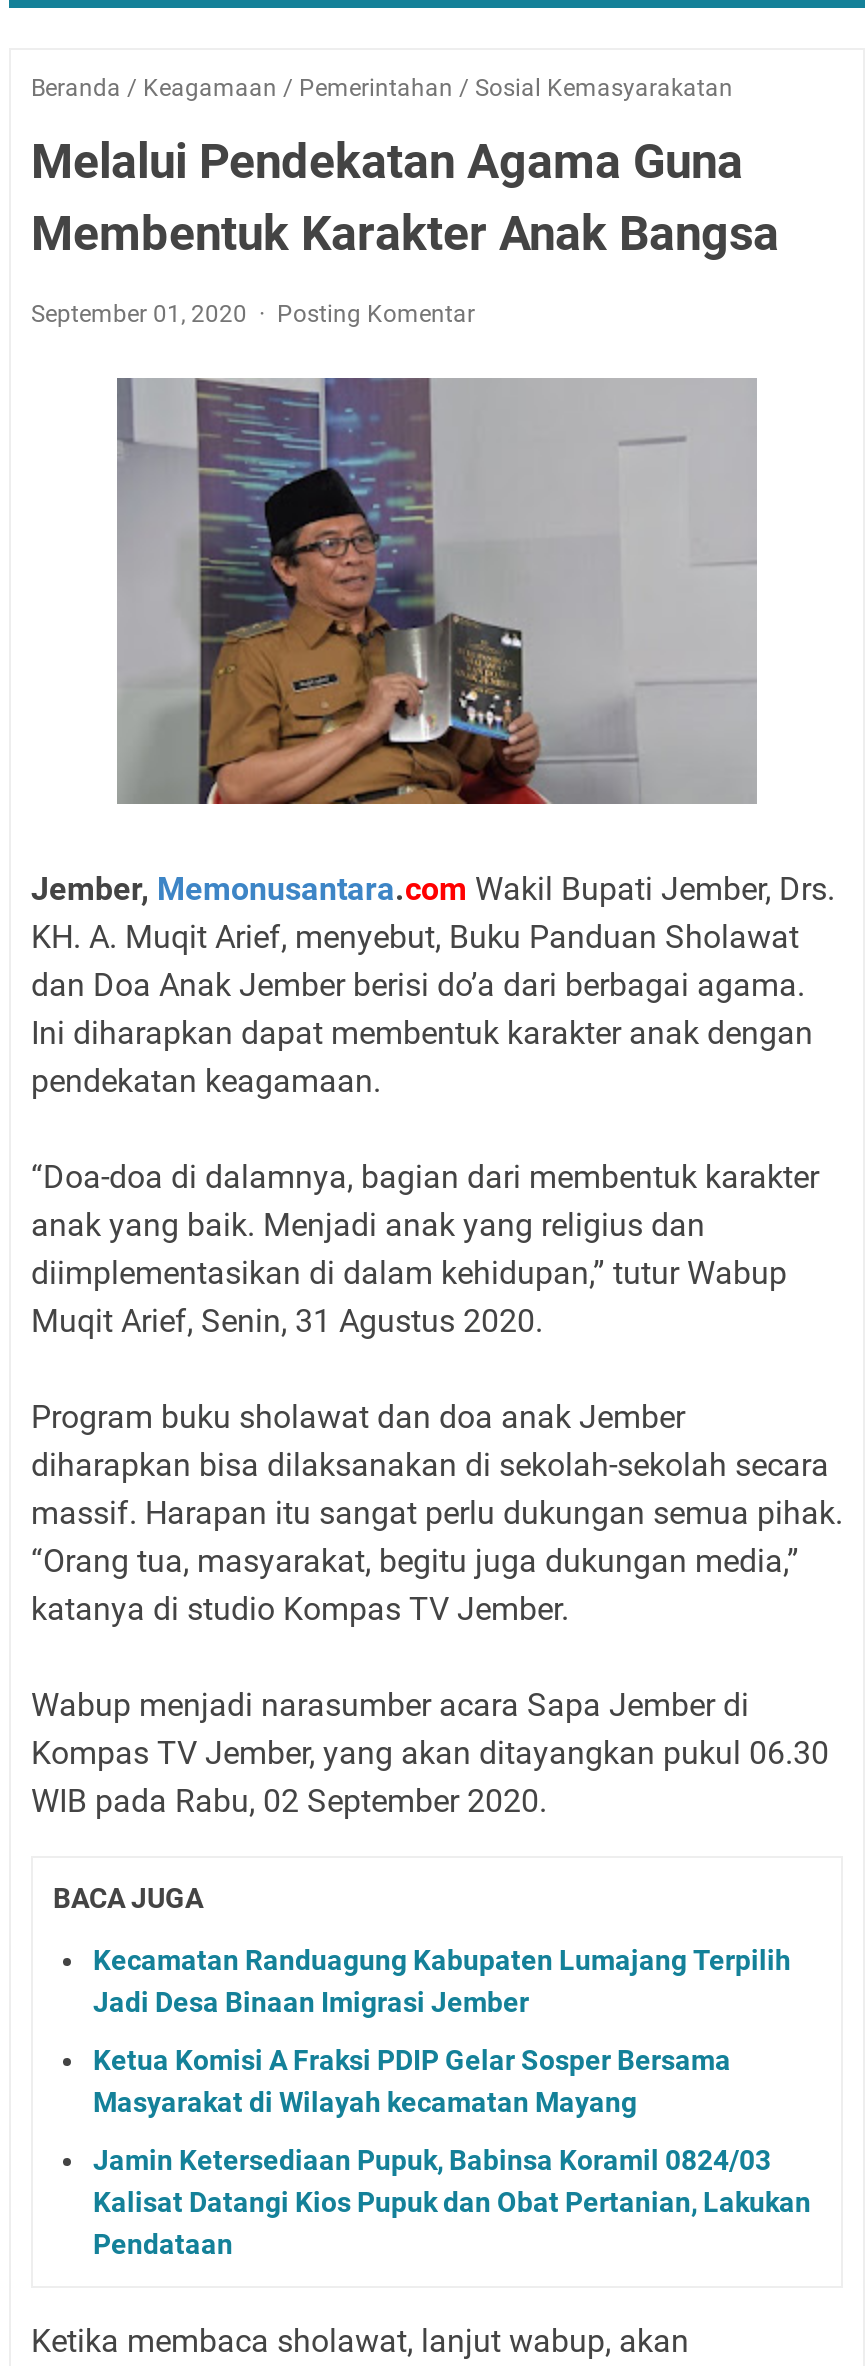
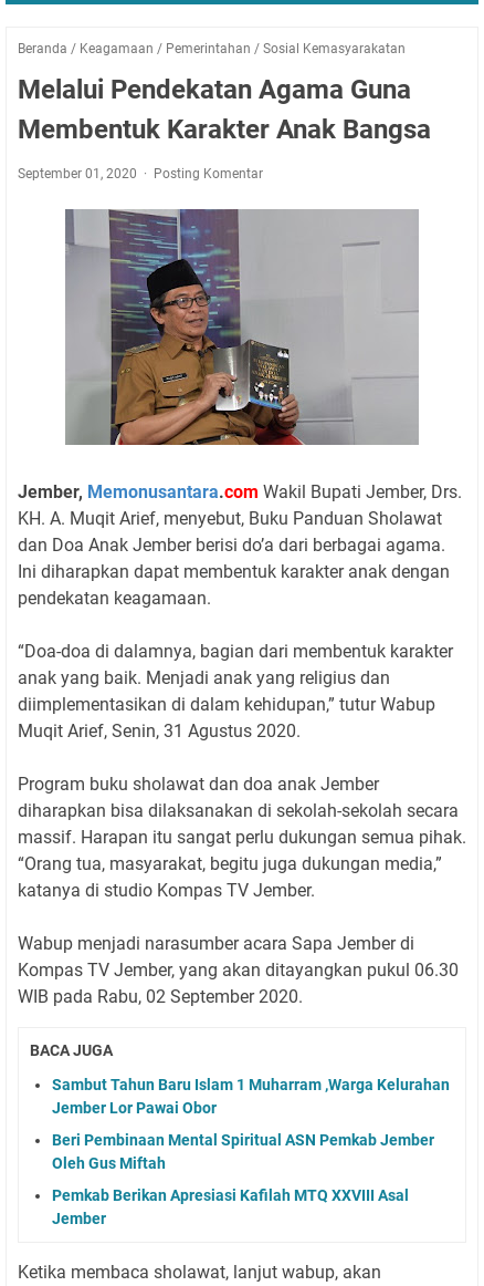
- Kecamatan Randuagung Kabupaten Lumajang Terpilih
- Jadi Desa Binaan Imigrasi Jember
+ Sambut Tahun Baru Islam 1 Muharram ,Warga Kelurahan
+ Jember Lor Pawai Obor

- Ketua Komisi A Fraksi PDIP Gelar Sosper Bersama
- Masyarakat di Wilayah kecamatan Mayang
+ Beri Pembinaan Mental Spiritual ASN Pemkab Jember
+ Oleh Gus Miftah

- Jamin Ketersediaan Pupuk, Babinsa Koramil 0824/03
- Kalisat Datangi Kios Pupuk dan Obat Pertanian, Lakukan
- Pendataan
+ Pemkab Berikan Apresiasi Kafilah MTQ XXVIII Asal
+ Jember
